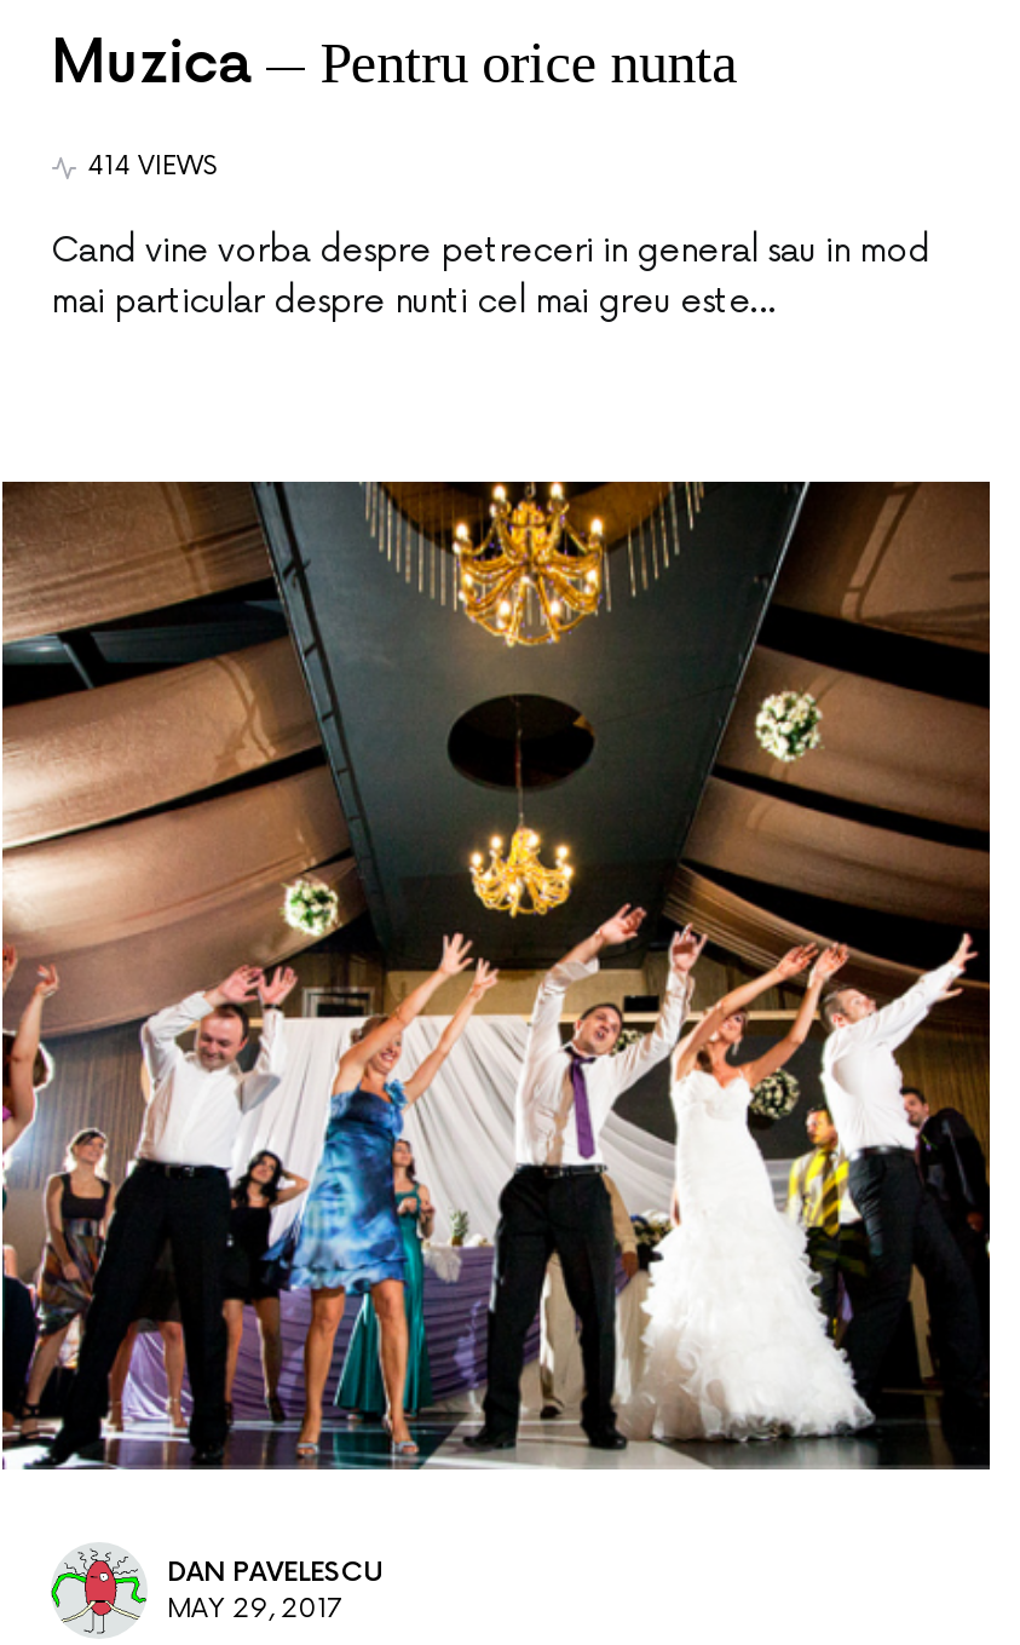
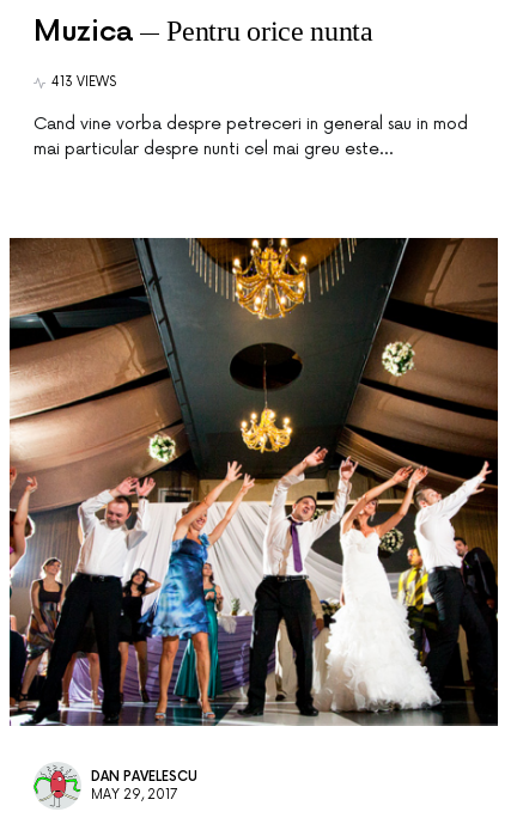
- 414 VIEWS
+ 413 VIEWS
